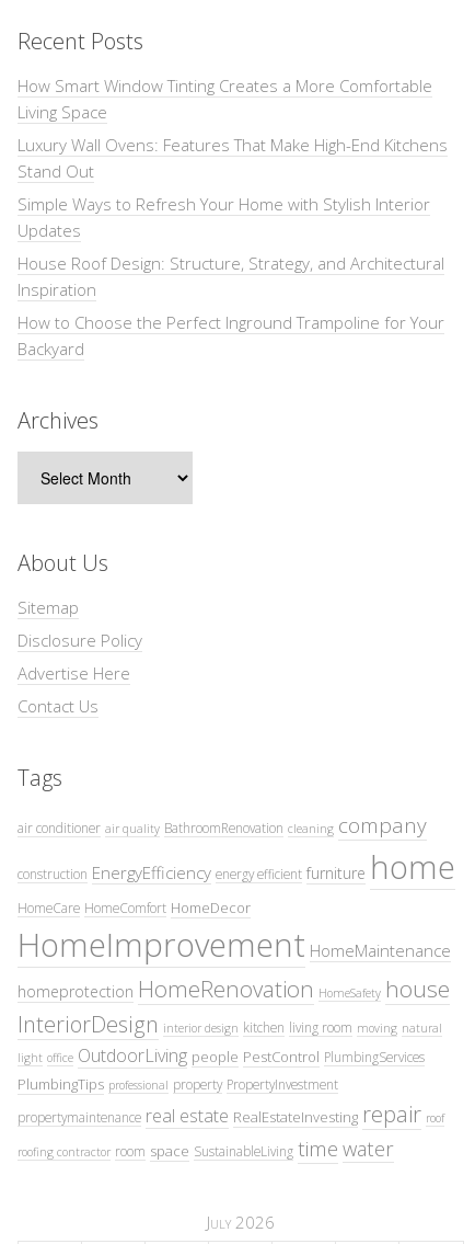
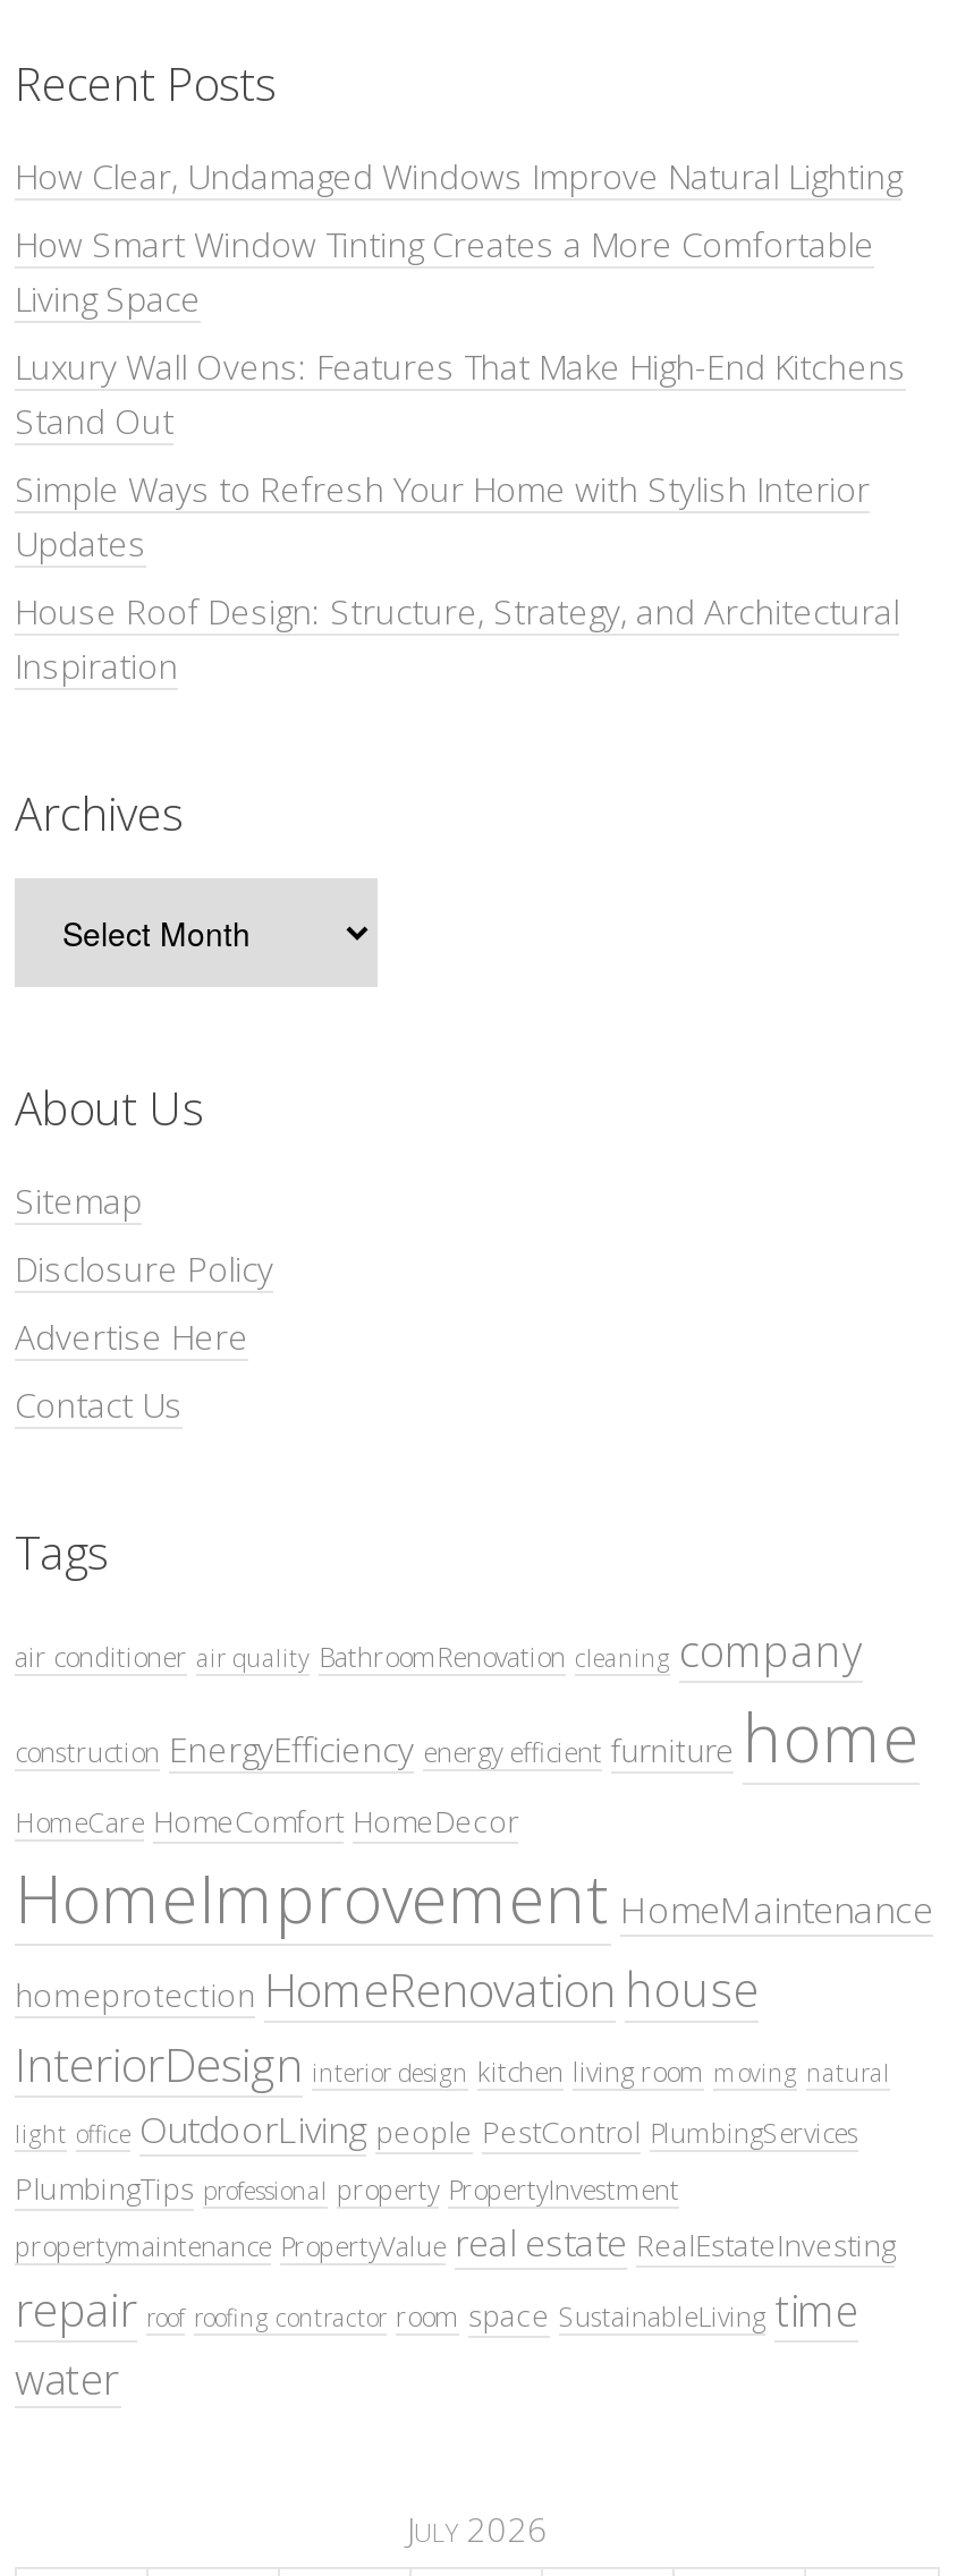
+ How Clear, Undamaged Windows Improve Natural Lighting

moved down: How Smart Window Tinting Creates a More Comfortable | Living Space | Luxury Wall Ovens: Features That Make High-End Kitchens | Stand Out | Simple Ways to Refresh Your Home with Stylish Interior | Updates | House Roof Design: Structure, Strategy, and Architectural | Inspiration

- How to Choose the Perfect Inground Trampoline for Your
- Backyard

moved up: Archives | About Us | Sitemap | ... | HomeCare HomeComfort HomeDecor | HomeImprovement HomeMaintenance

- homeprotection HomeRenovation HomeSafety house
+ homeprotection HomeRenovation house

moved up: InteriorDesign interior design kitchen living room moving natural | light office OutdoorLiving people PestControl PlumbingServices | PlumbingTips professional property PropertyInvestment

- propertymaintenance real estate RealEstateInvesting repair roof
- roofing contractor room space SustainableLiving time water
+ propertymaintenance PropertyValue real estate RealEstateInvesting
+ repair roof roofing contractor room space SustainableLiving time
+ water
